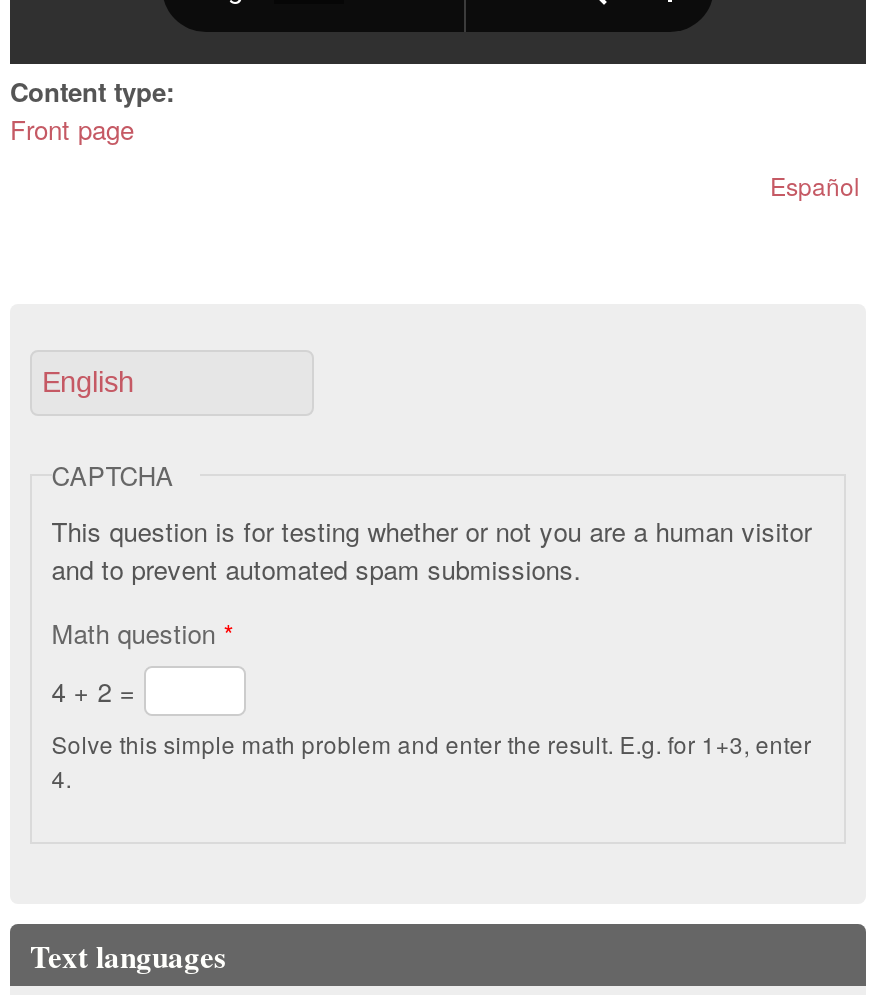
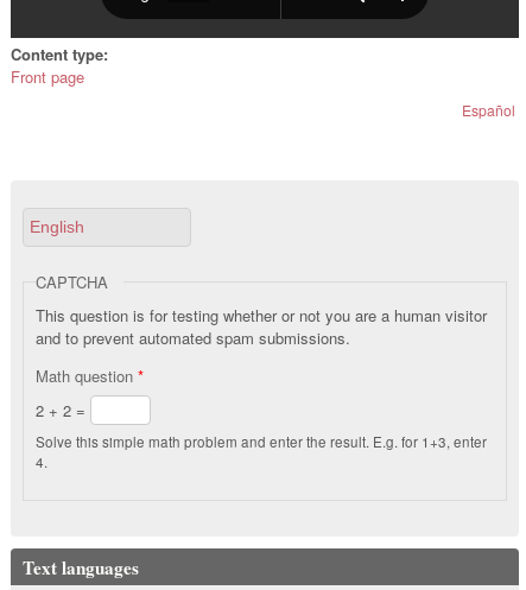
- 4 + 2 =
+ 2 + 2 =
